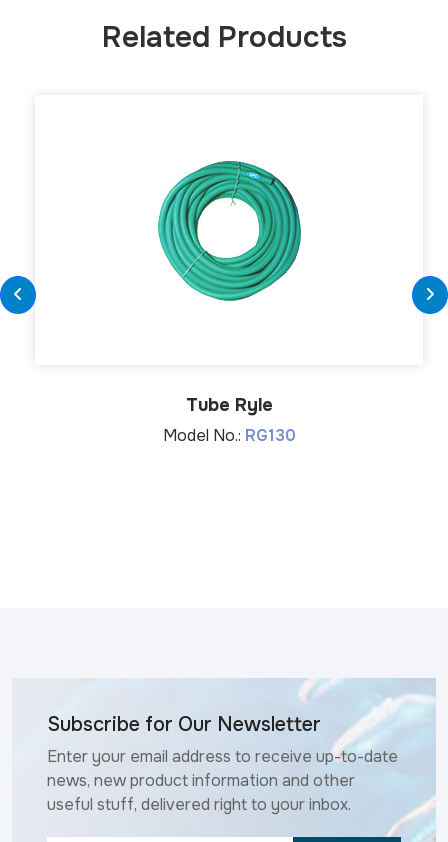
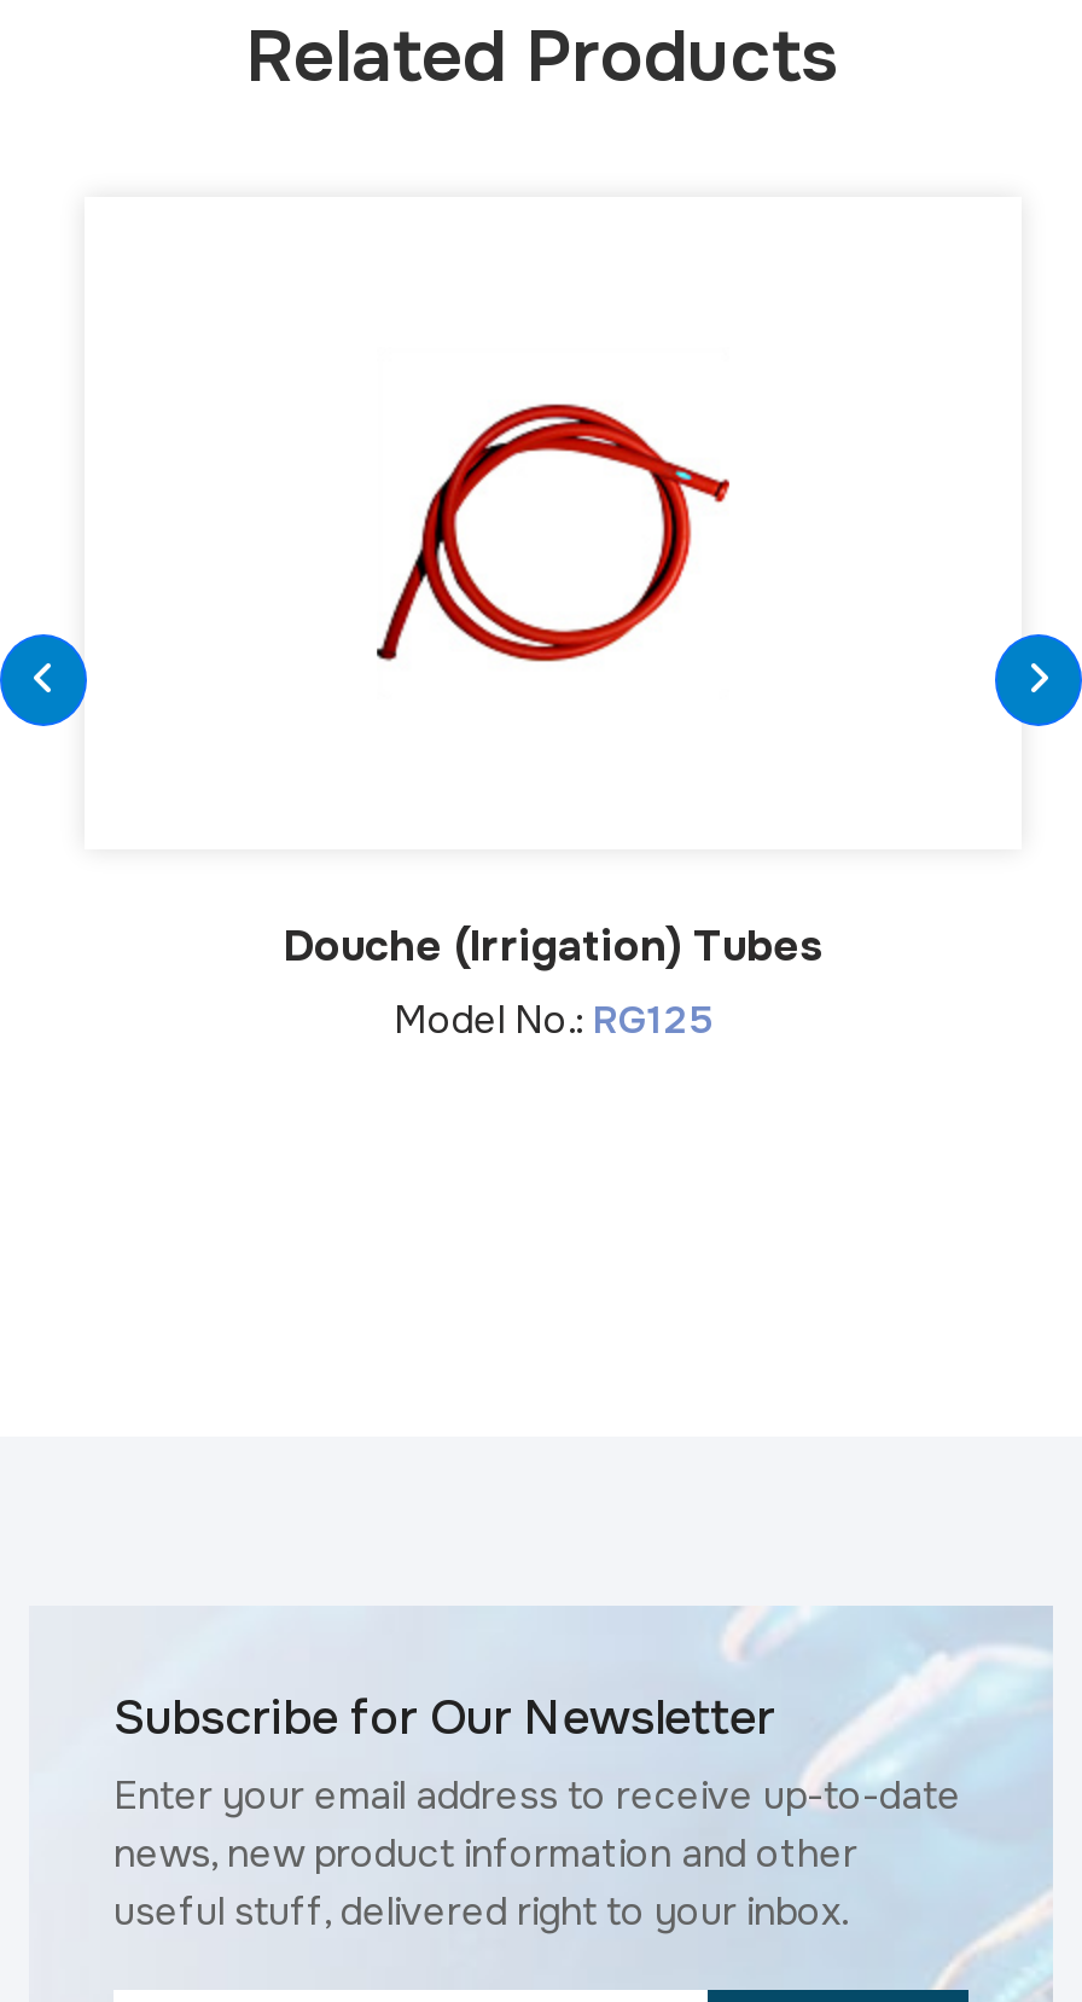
- [image]
+ [image]

- Tube Ryle
- Model No.: RG130
+ Douche (Irrigation) Tubes
+ Model No.: RG125
